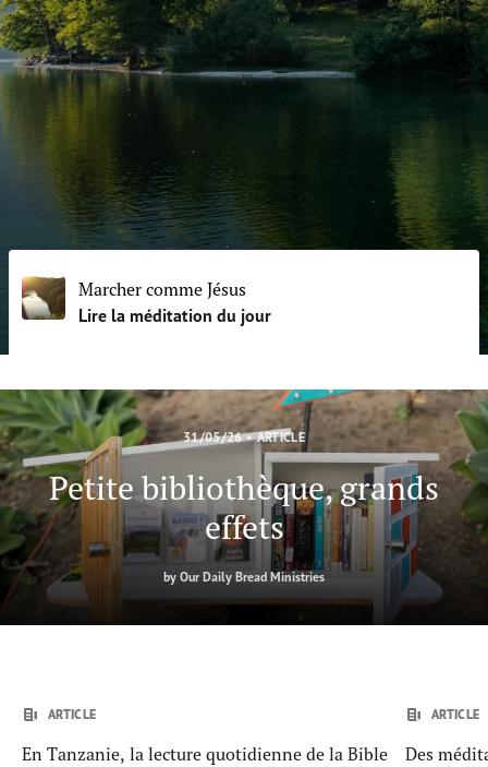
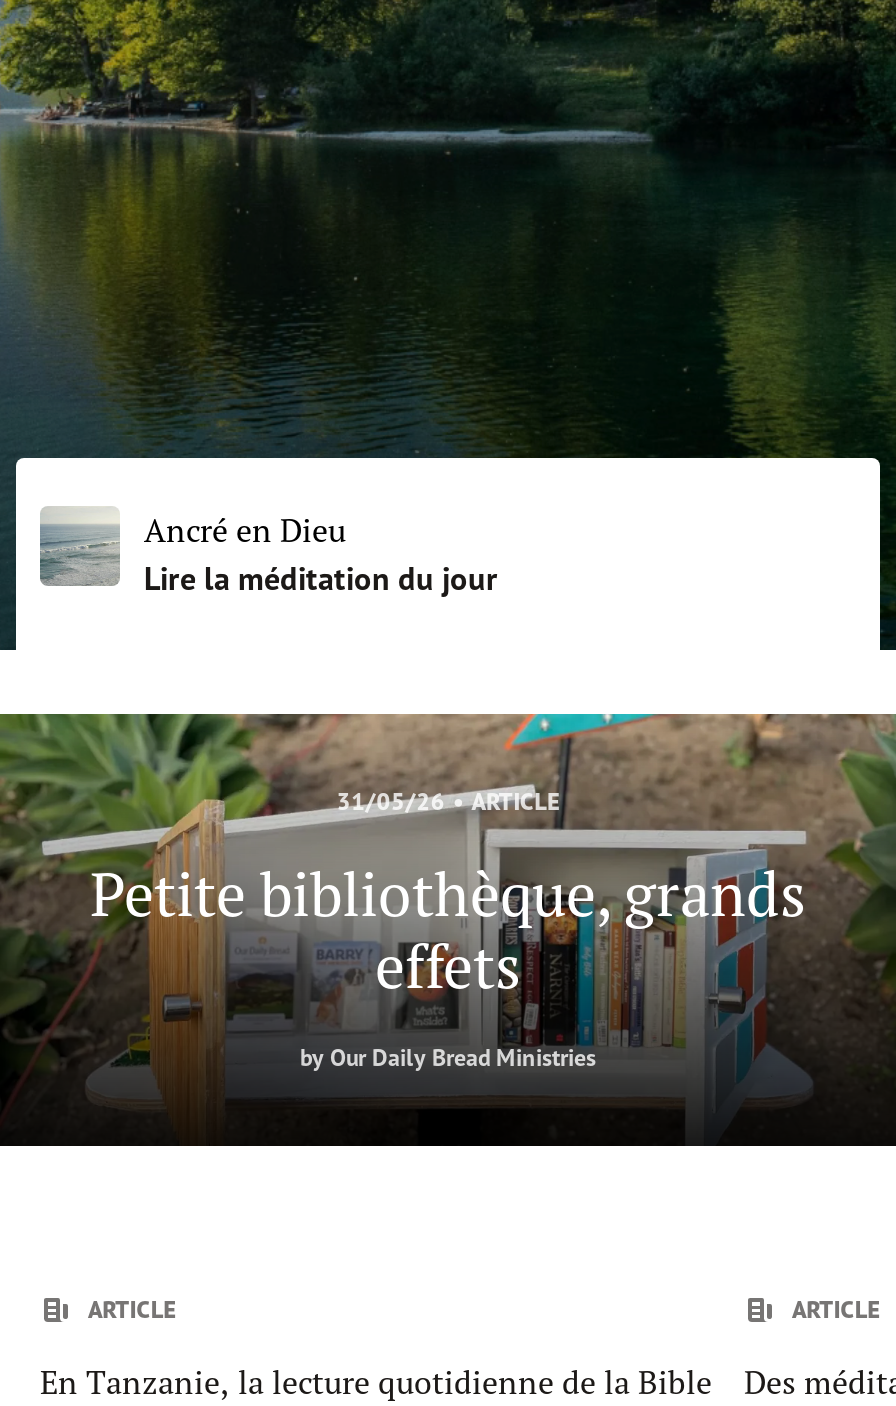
- [image]
- Marcher comme Jésus
+ [image]
+ Ancré en Dieu
